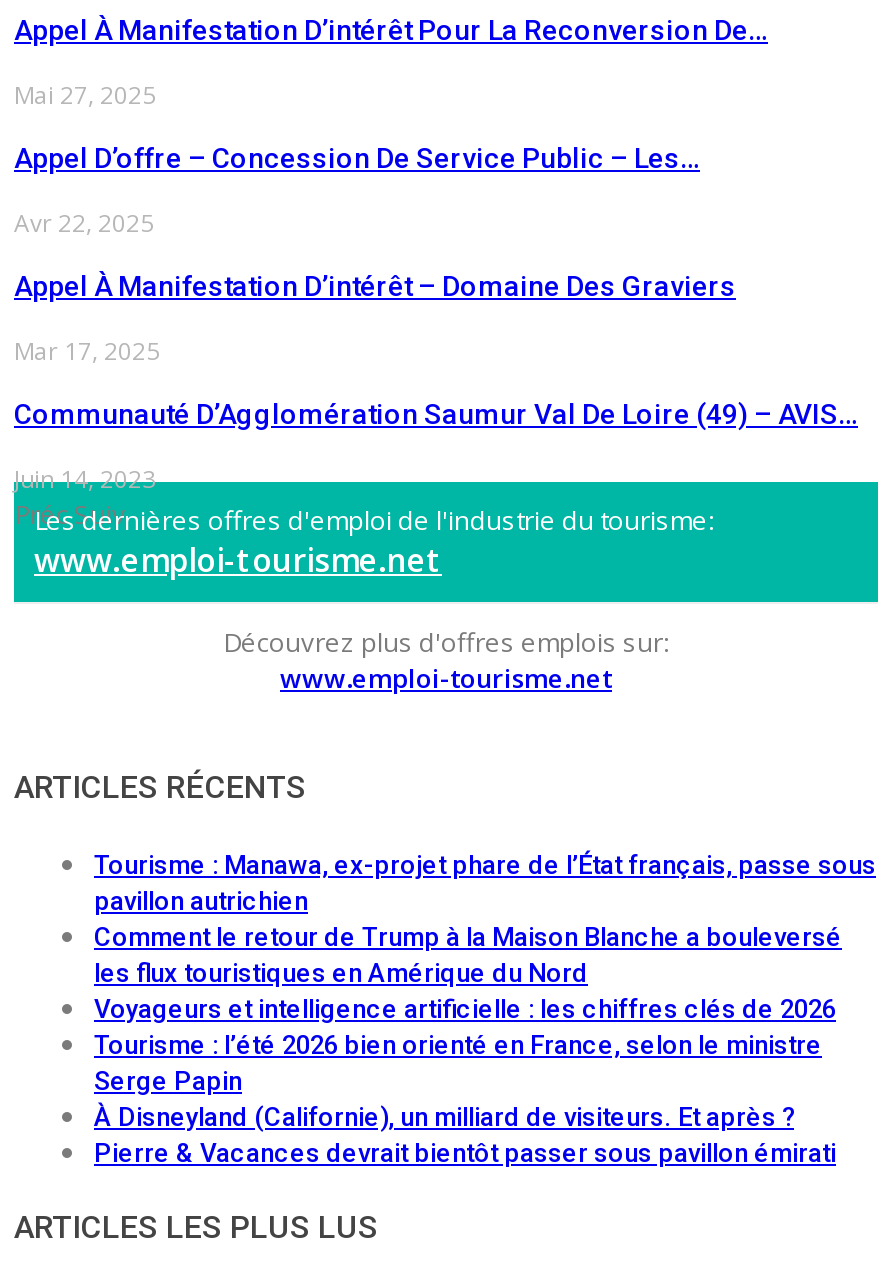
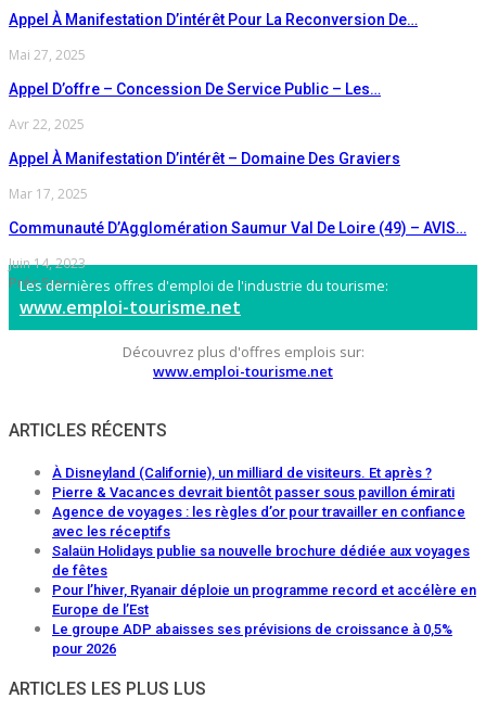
- Tourisme : Manawa, ex-projet phare de l’État français, passe sous
- pavillon autrichien
- Comment le retour de Trump à la Maison Blanche a bouleversé
- les flux touristiques en Amérique du Nord
- Voyageurs et intelligence artificielle : les chiffres clés de 2026
- Tourisme : l’été 2026 bien orienté en France, selon le ministre
- Serge Papin

moved up: À Disneyland (Californie), un milliard de visiteurs. Et après ? | Pierre & Vacances devrait bientôt passer sous pavillon émirati

+ Agence de voyages : les règles d’or pour travailler en confiance
+ avec les réceptifs
+ Salaün Holidays publie sa nouvelle brochure dédiée aux voyages
+ de fêtes
+ Pour l’hiver, Ryanair déploie un programme record et accélère en
+ Europe de l’Est
+ Le groupe ADP abaisses ses prévisions de croissance à 0,5%
+ pour 2026
